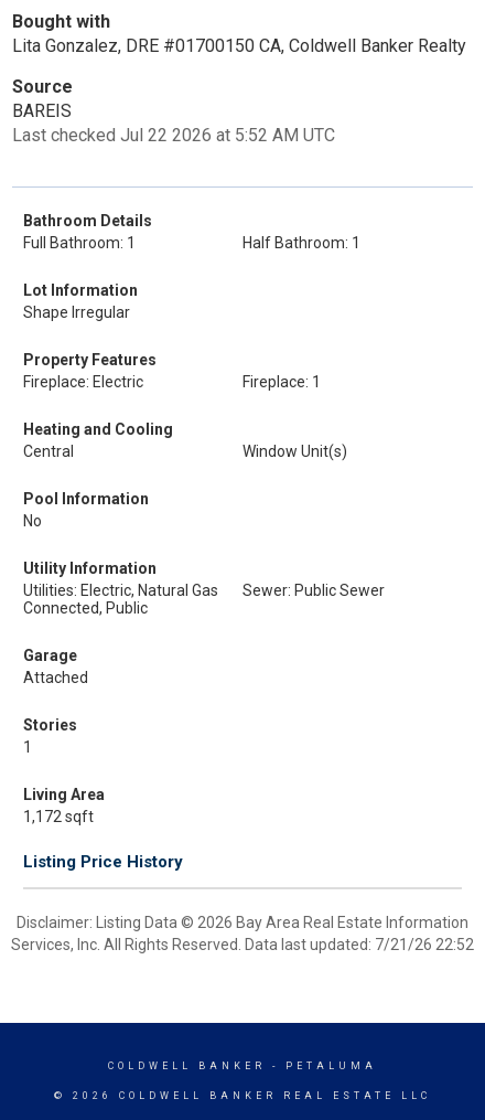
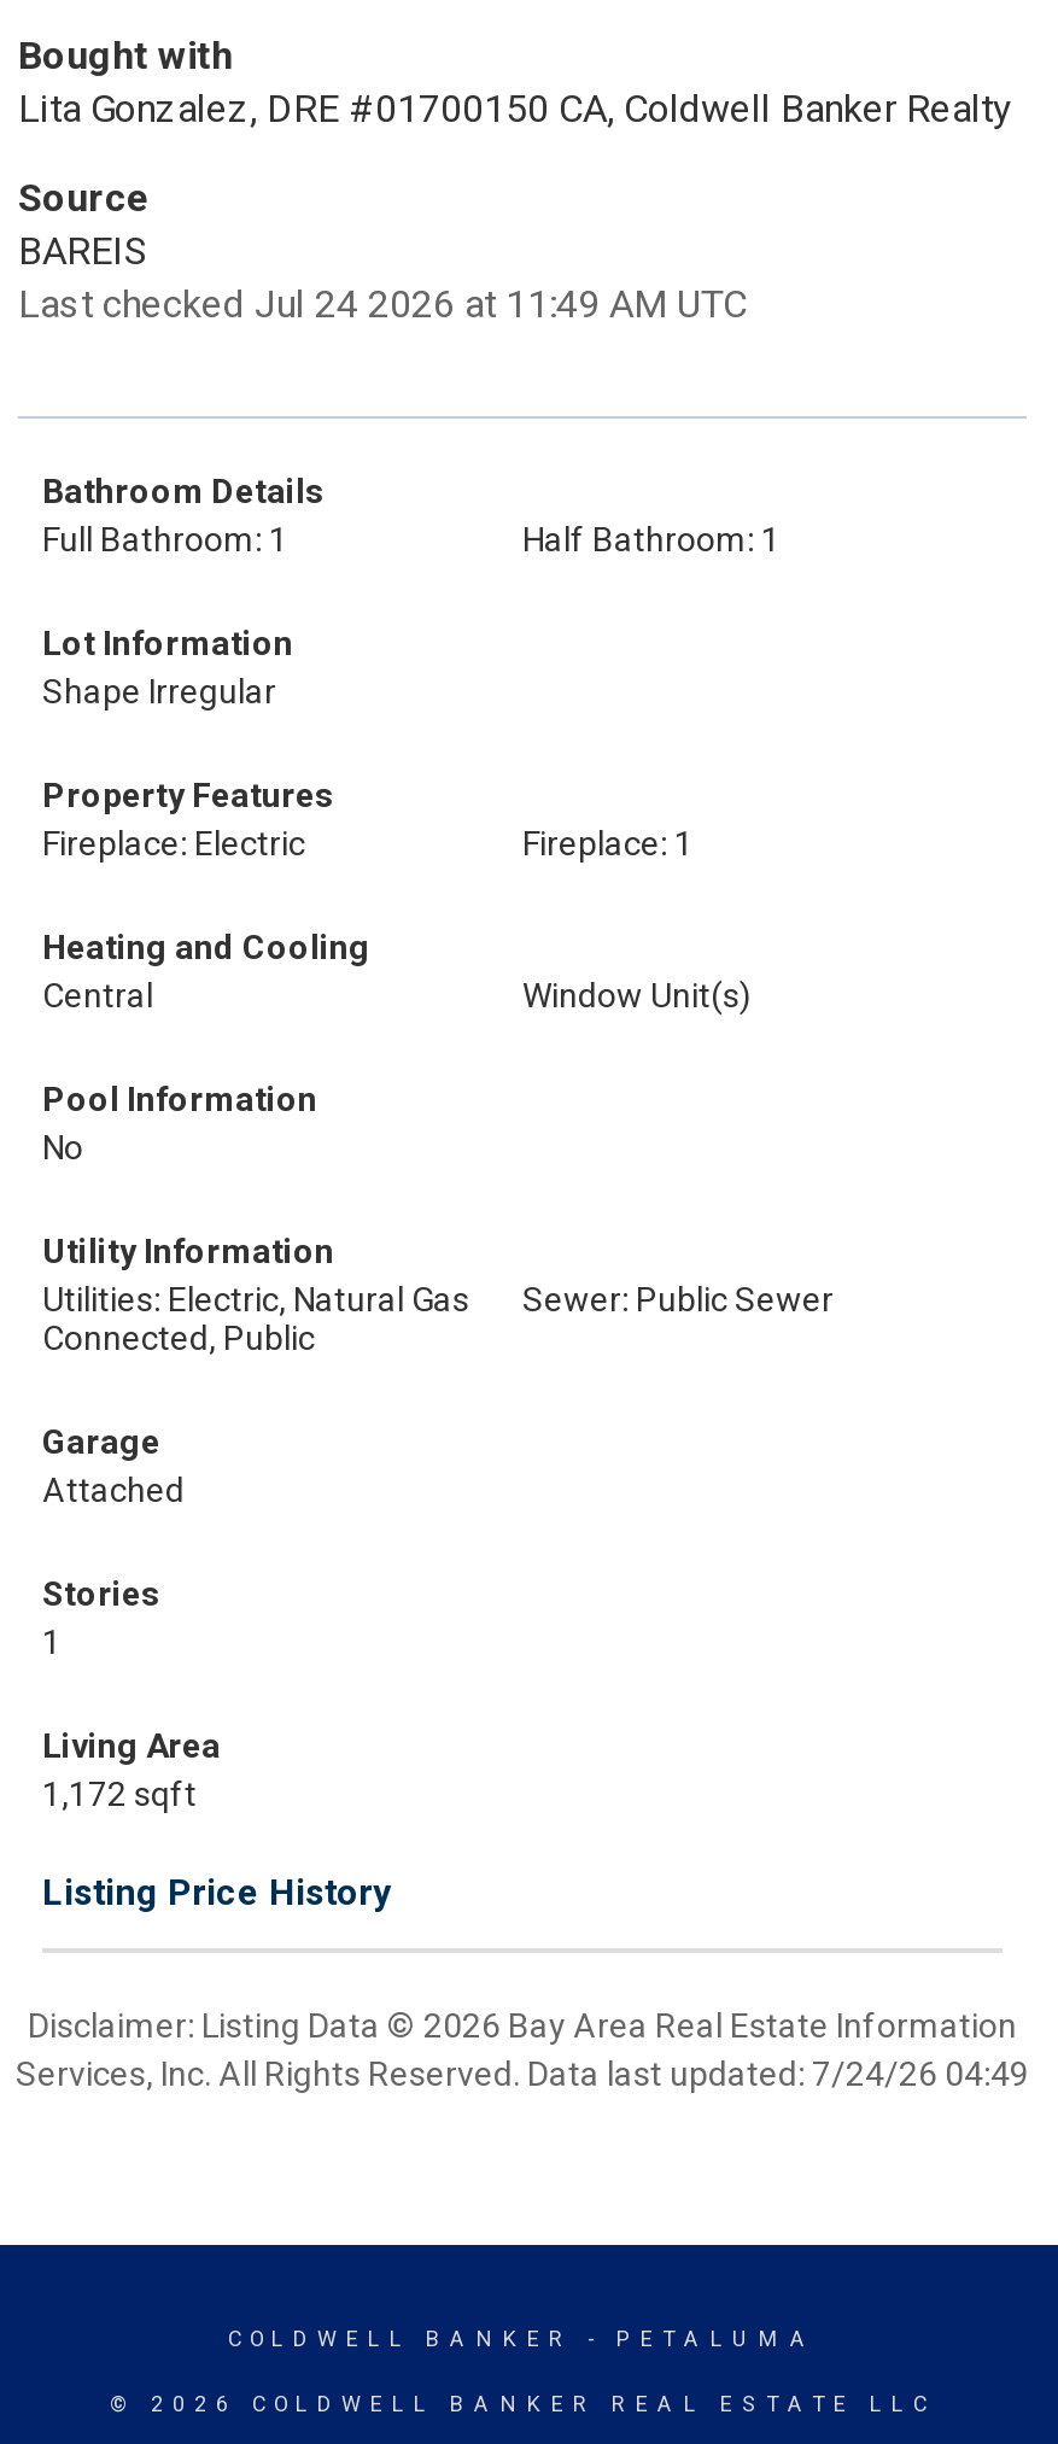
- Last checked Jul 22 2026 at 5:52 AM UTC
+ Last checked Jul 24 2026 at 11:49 AM UTC

- Services, Inc. All Rights Reserved. Data last updated: 7/21/26 22:52
+ Services, Inc. All Rights Reserved. Data last updated: 7/24/26 04:49
